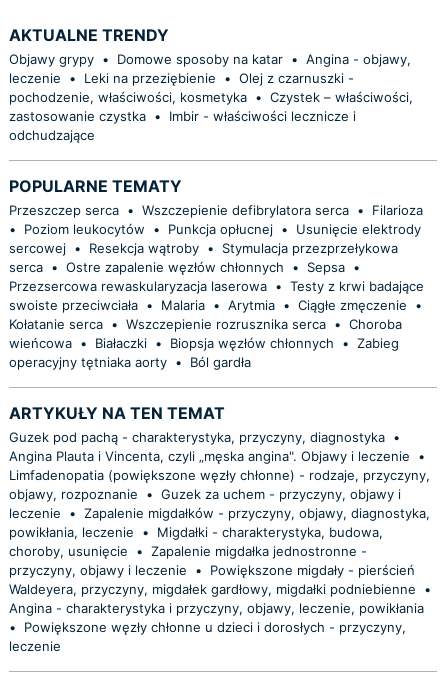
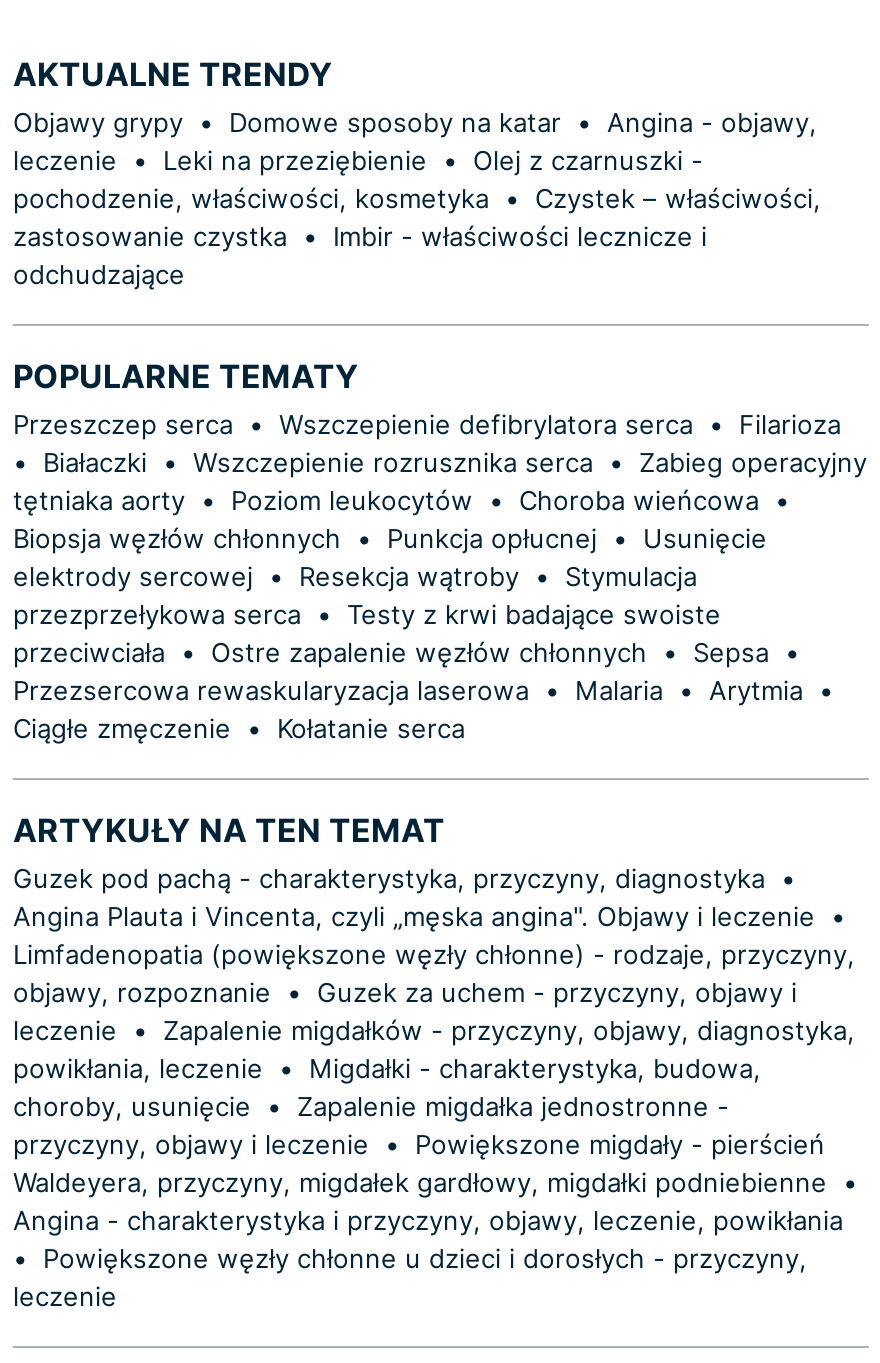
- • Poziom leukocytów • Punkcja opłucnej • Usunięcie elektrody
- sercowej • Resekcja wątroby • Stymulacja przezprzełykowa
- serca • Ostre zapalenie węzłów chłonnych • Sepsa •
- Przezsercowa rewaskularyzacja laserowa • Testy z krwi badające
- swoiste przeciwciała • Malaria • Arytmia • Ciągłe zmęczenie •
- Kołatanie serca • Wszczepienie rozrusznika serca • Choroba
- wieńcowa • Białaczki • Biopsja węzłów chłonnych • Zabieg
- operacyjny tętniaka aorty • Ból gardła
+ • Białaczki • Wszczepienie rozrusznika serca • Zabieg operacyjny
+ tętniaka aorty • Poziom leukocytów • Choroba wieńcowa •
+ Biopsja węzłów chłonnych • Punkcja opłucnej • Usunięcie
+ elektrody sercowej • Resekcja wątroby • Stymulacja
+ przezprzełykowa serca • Testy z krwi badające swoiste
+ przeciwciała • Ostre zapalenie węzłów chłonnych • Sepsa •
+ Przezsercowa rewaskularyzacja laserowa • Malaria • Arytmia •
+ Ciągłe zmęczenie • Kołatanie serca
